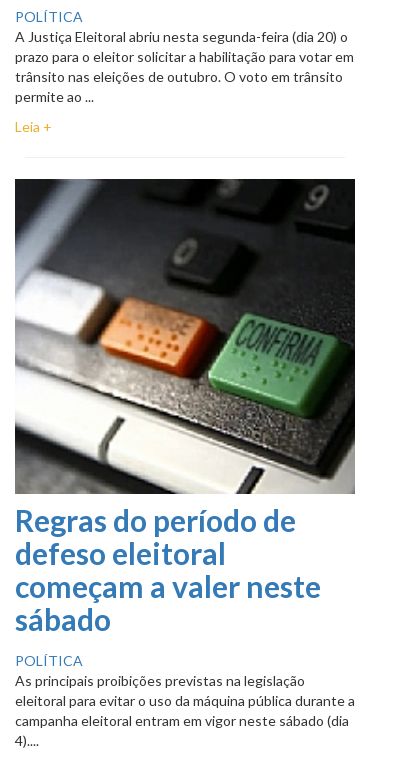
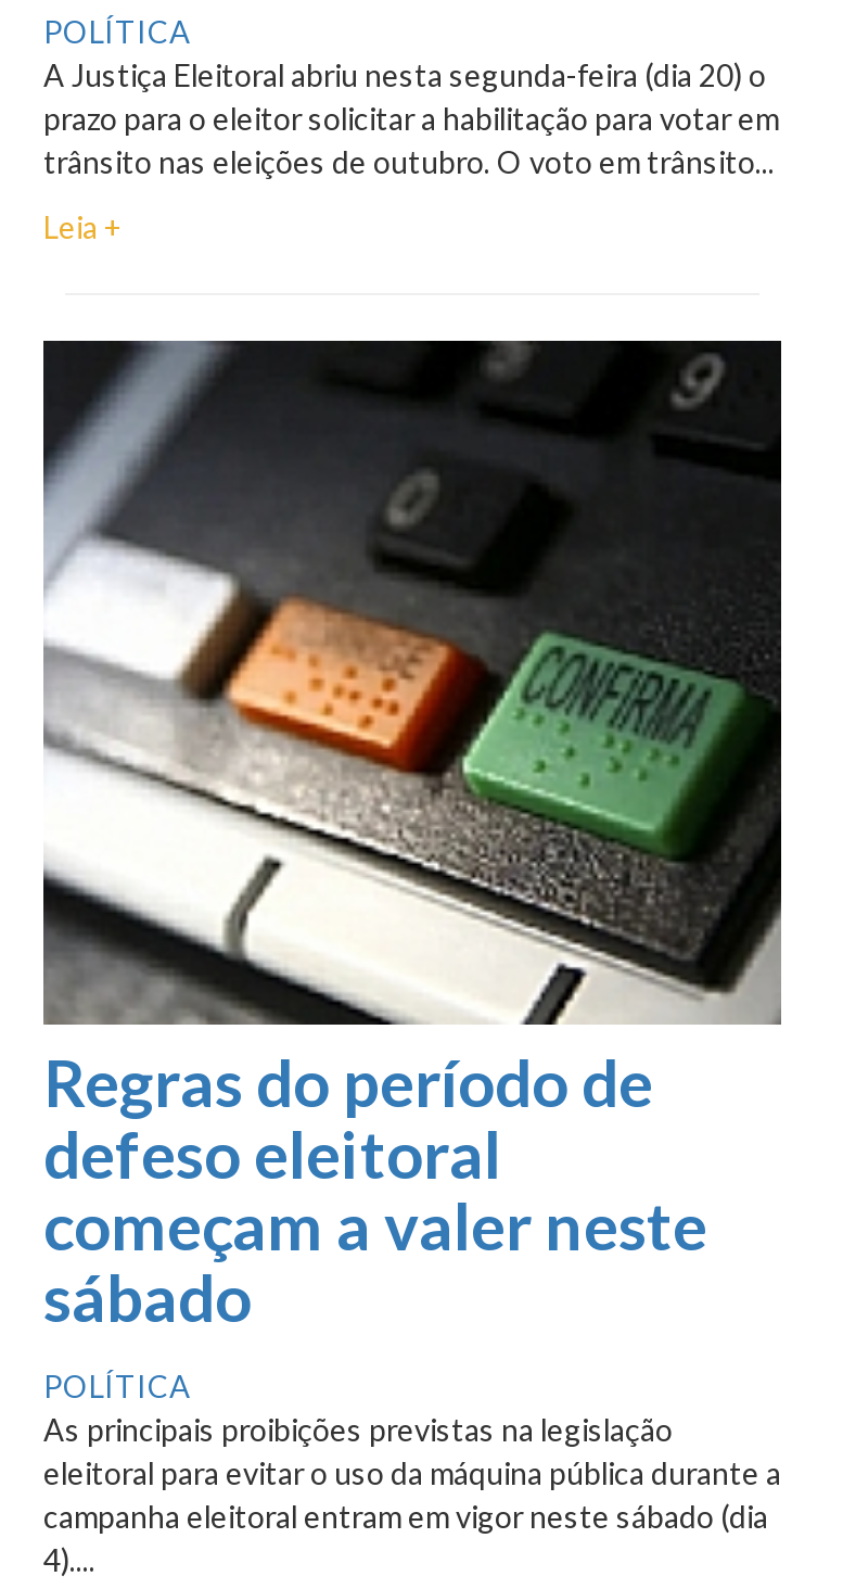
- trânsito nas eleições de outubro. O voto em trânsito
- permite ao ...
+ trânsito nas eleições de outubro. O voto em trânsito...
